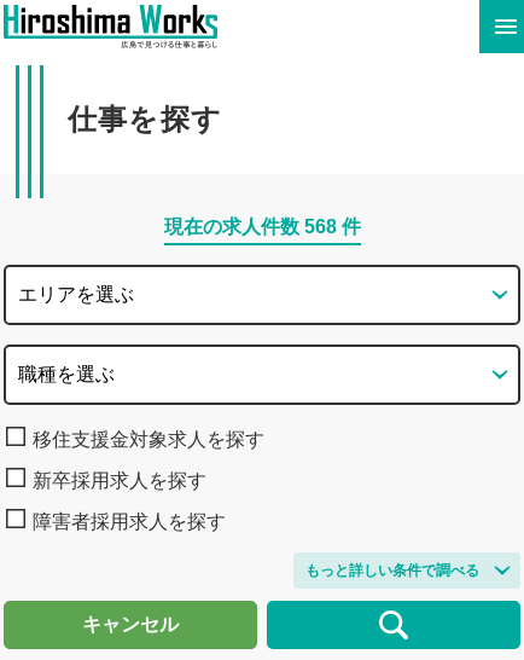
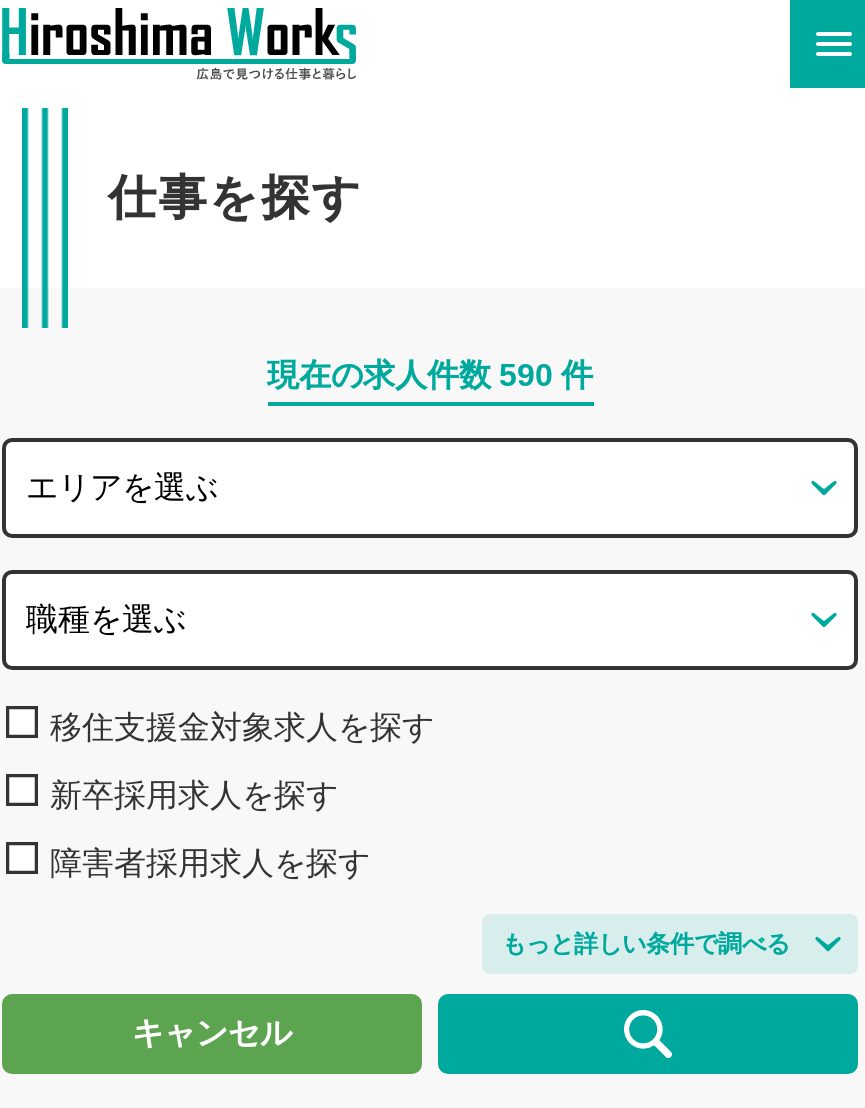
- 現在の求人件数568件
+ 現在の求人件数590件
